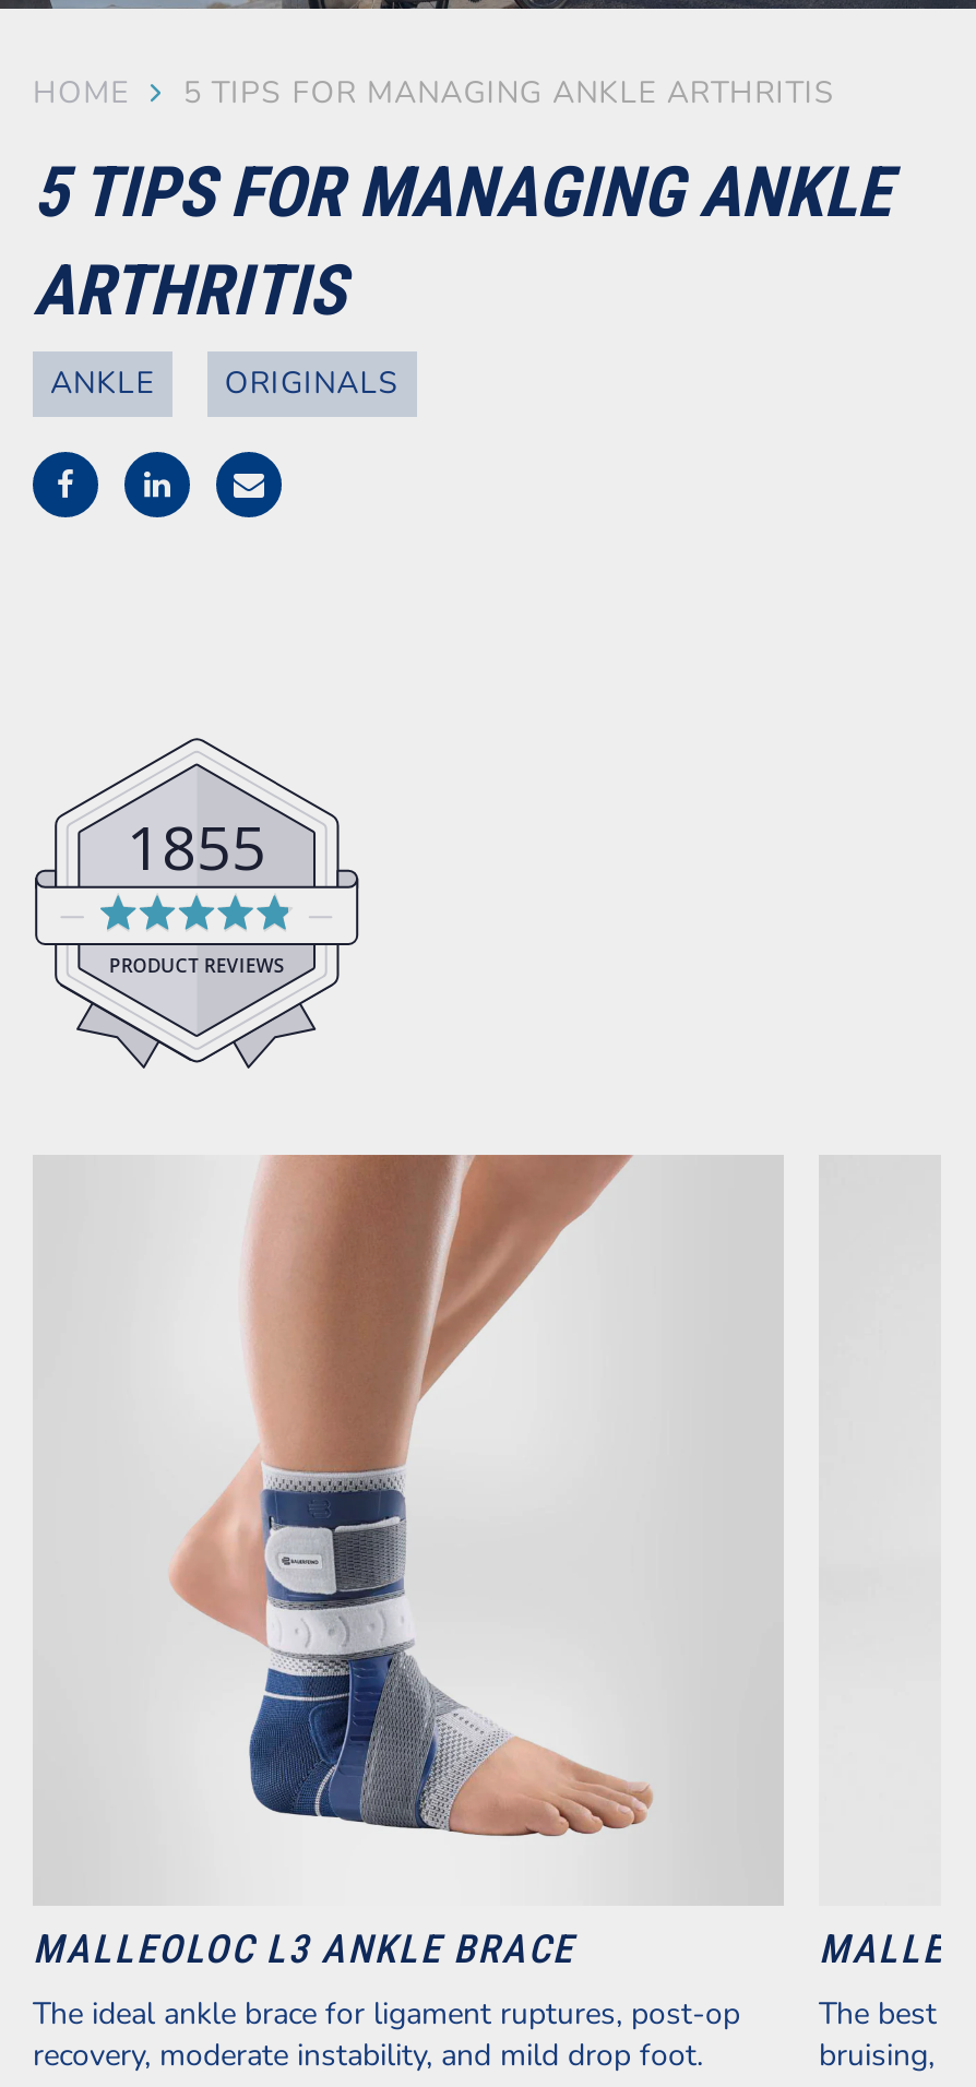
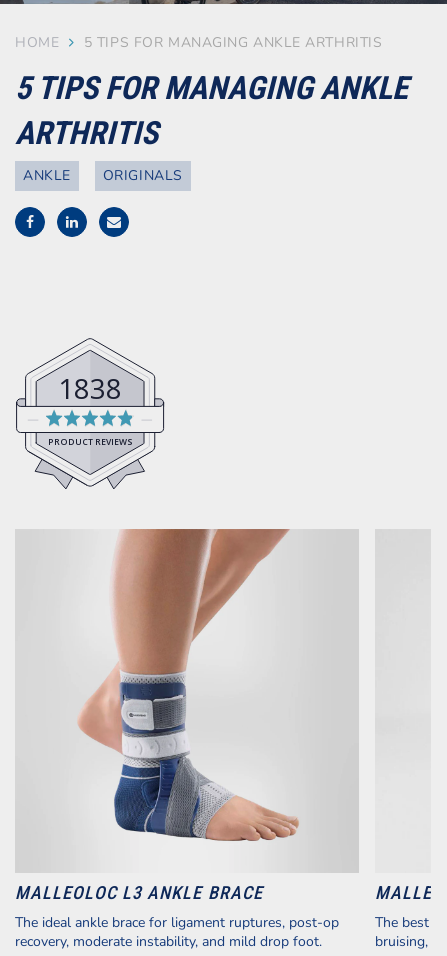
- 1855
+ 1838
